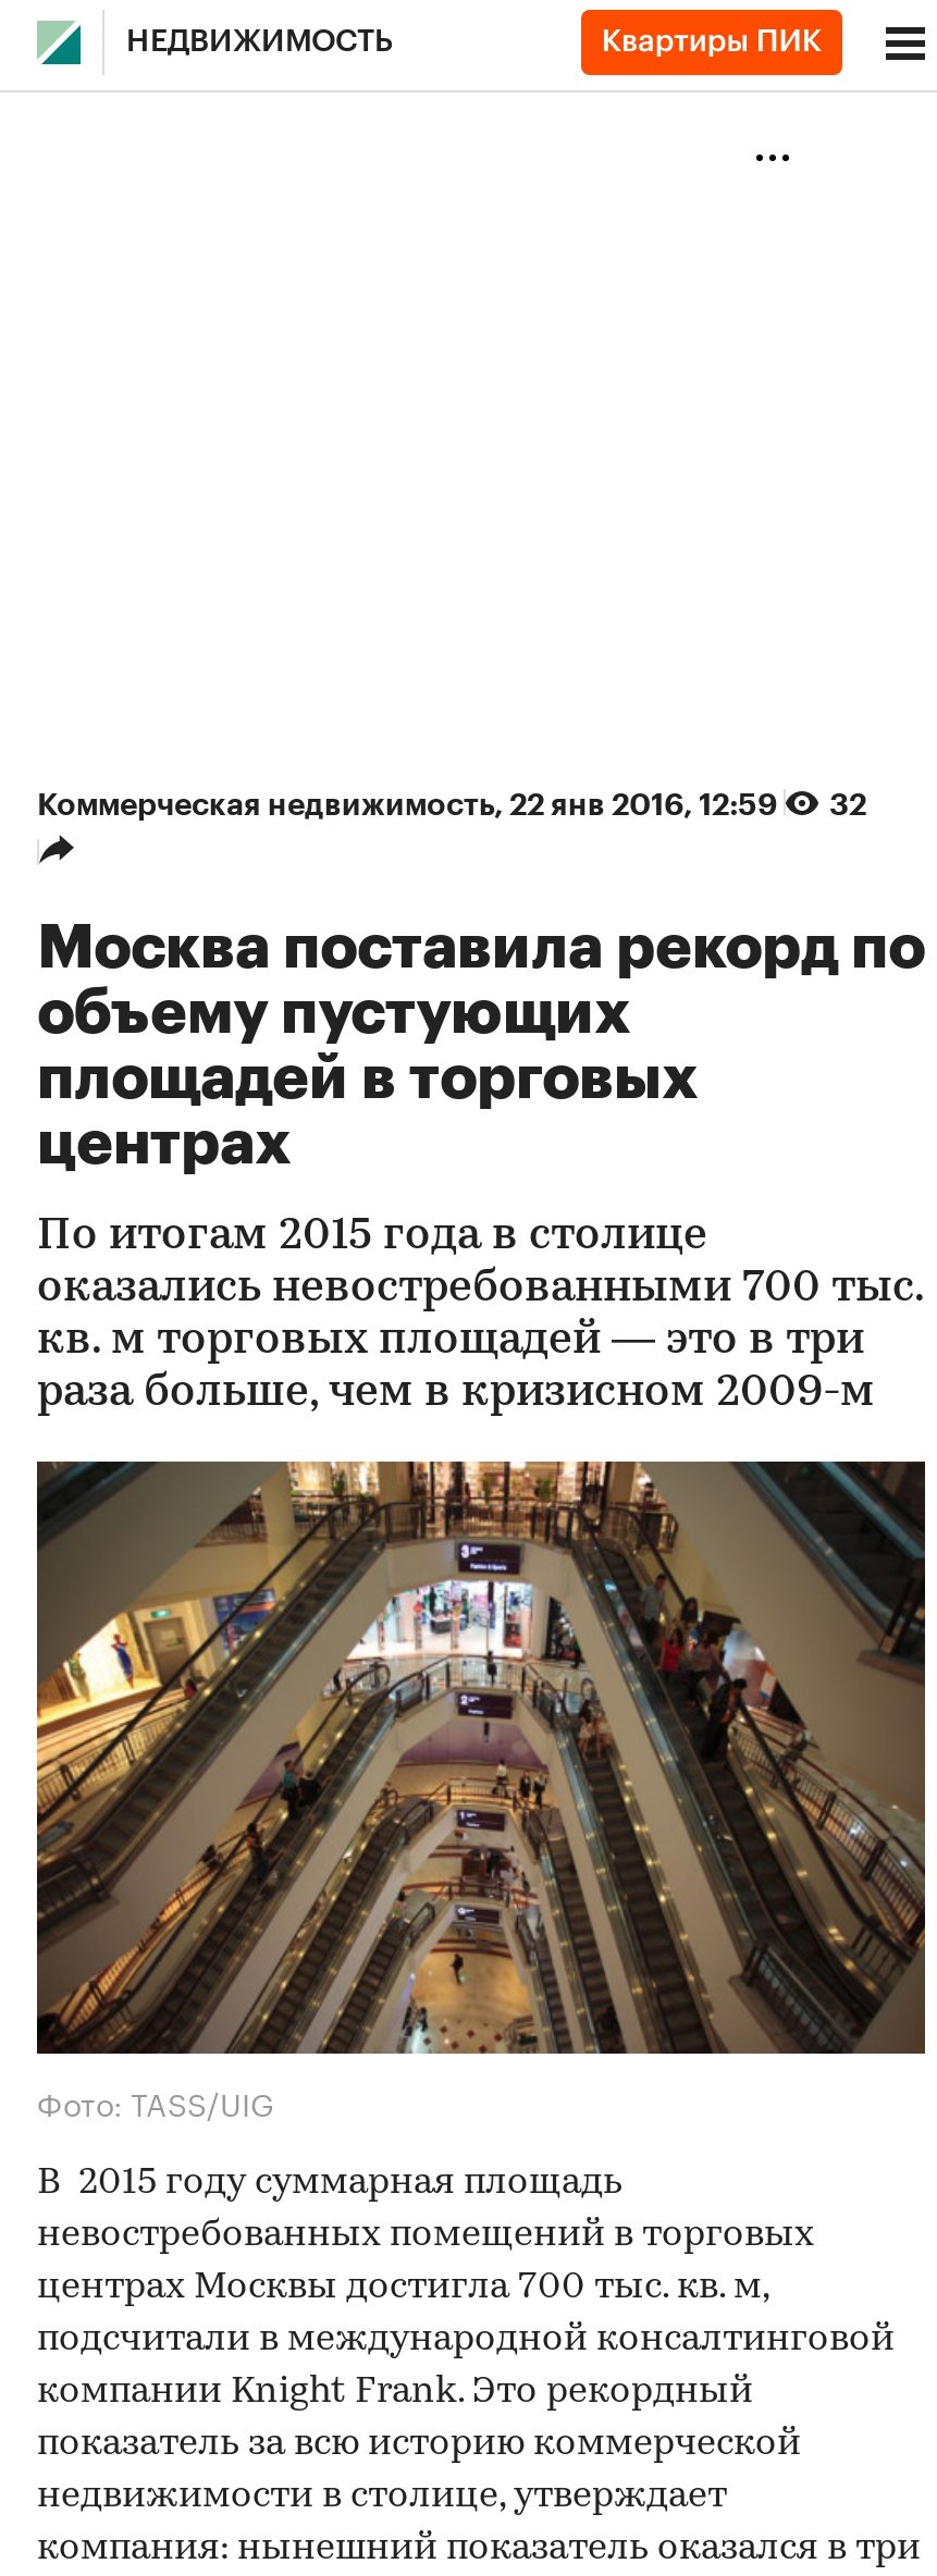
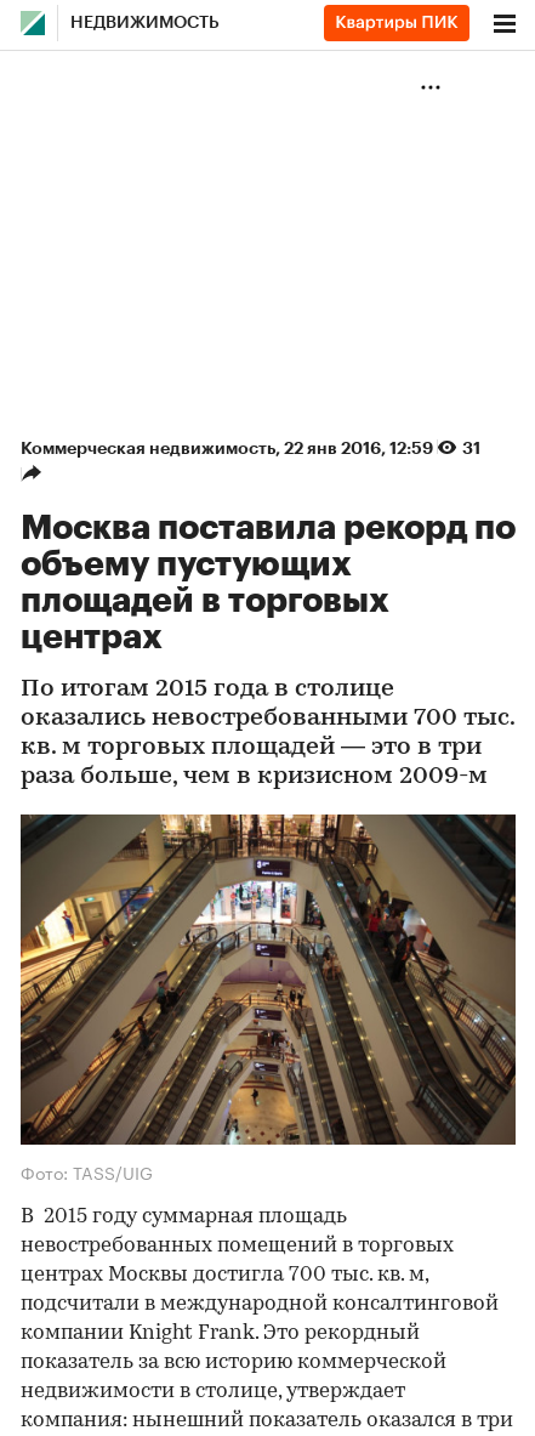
- Коммерческая недвижимость, 22 янв 2016, 12:59 32
+ Коммерческая недвижимость, 22 янв 2016, 12:59 31
